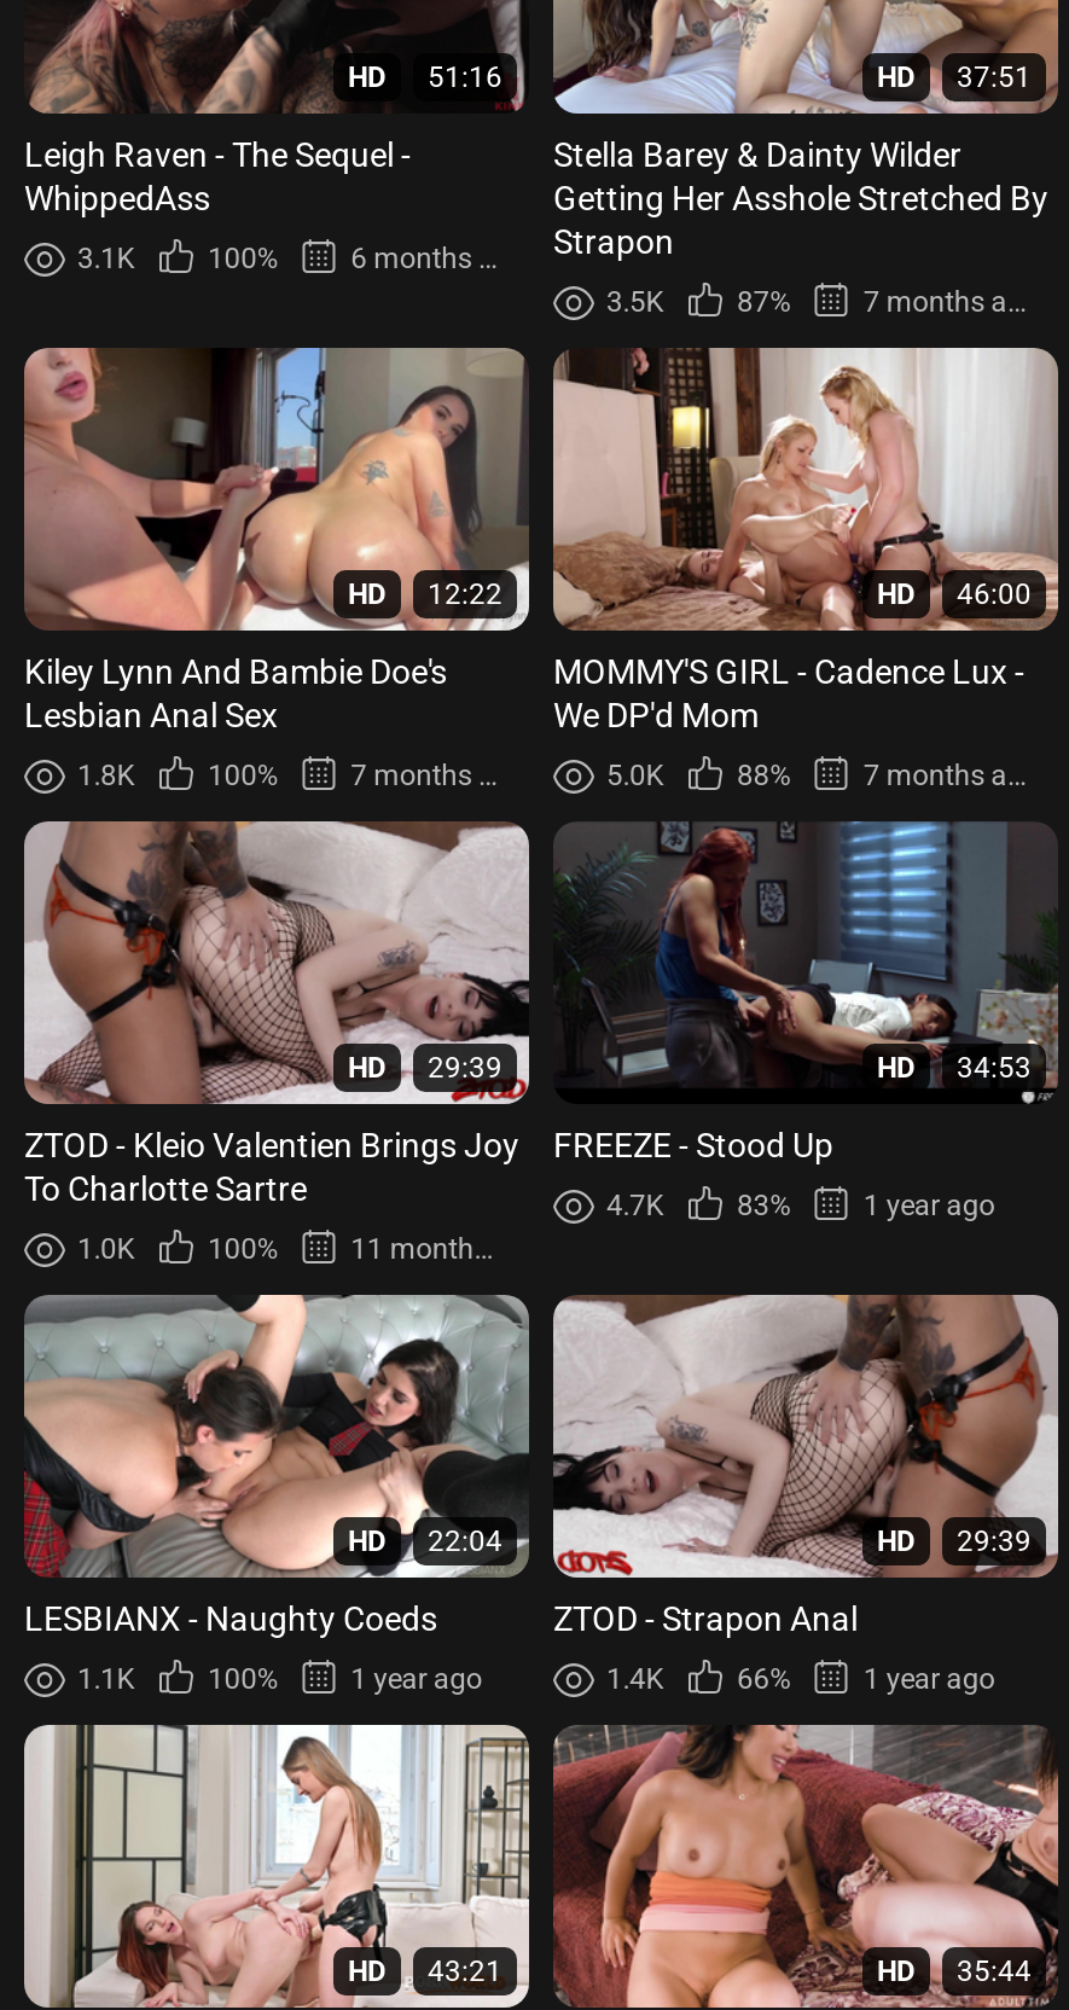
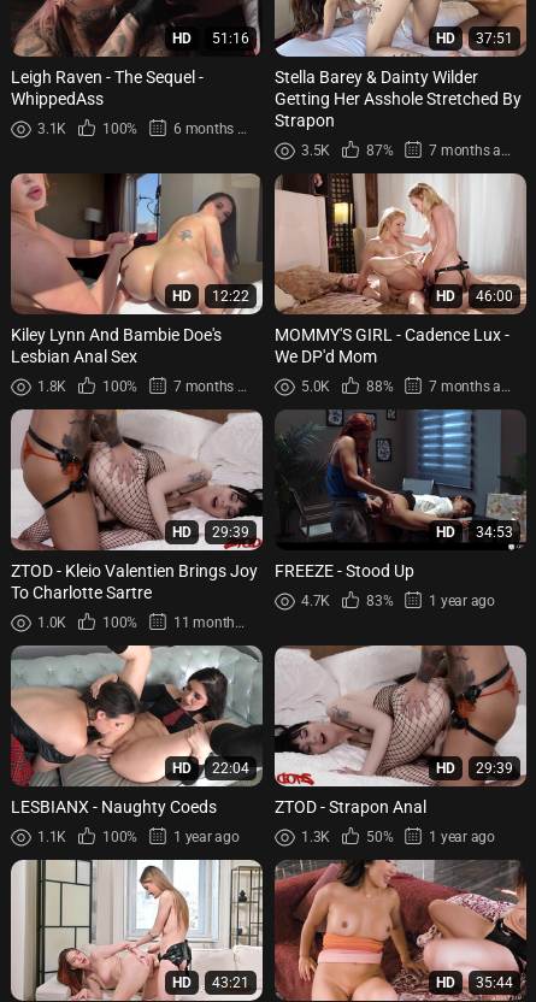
- 1.4K
- 66%
+ 1.3K
+ 50%
